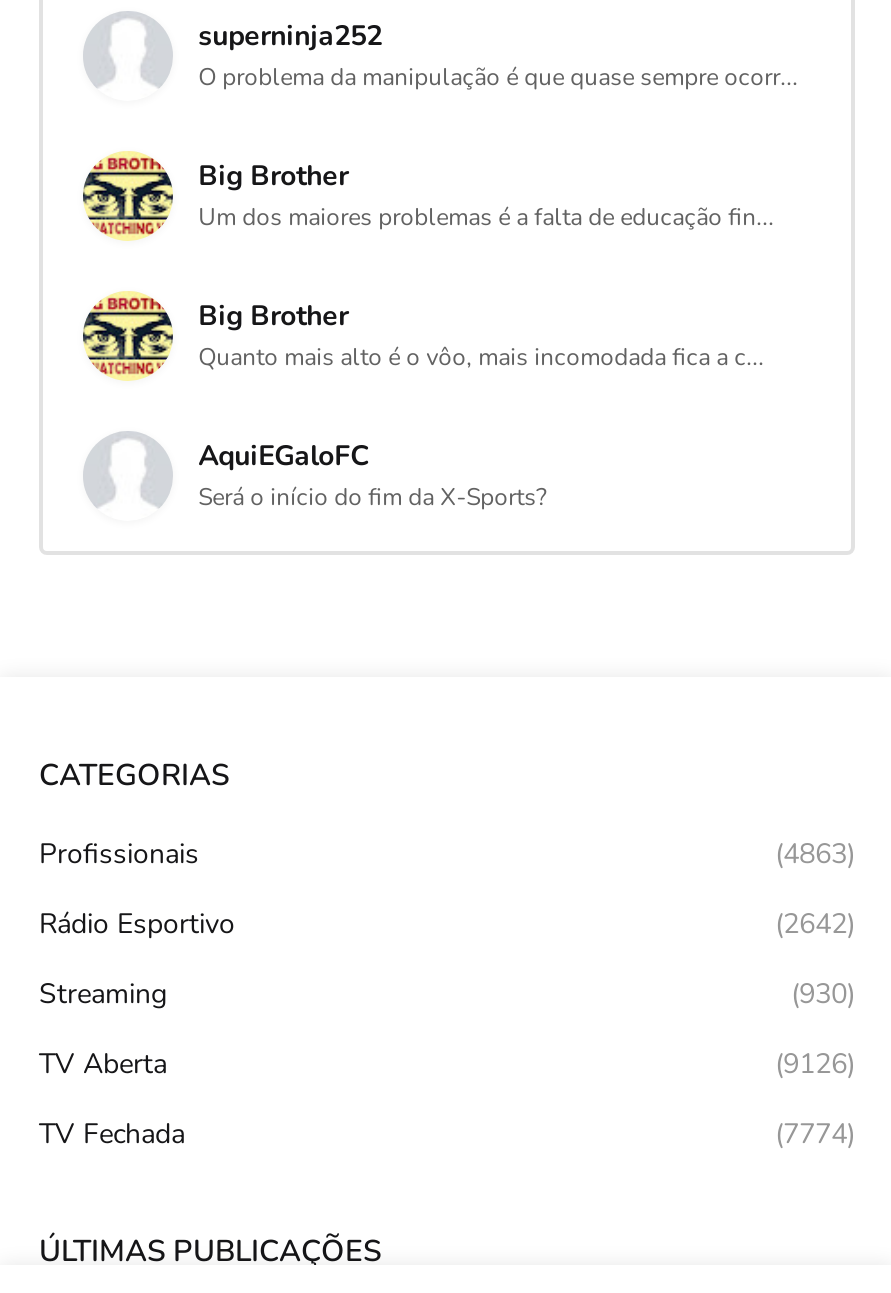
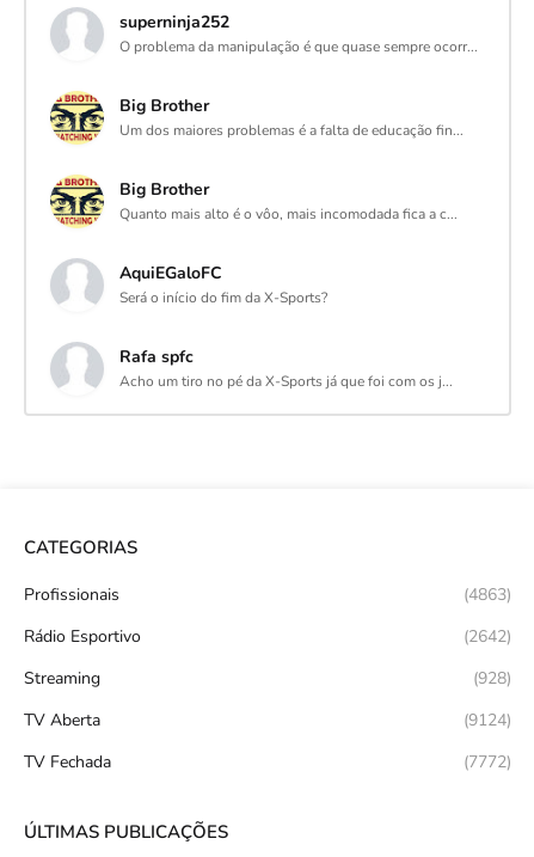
+ Rafa spfc
+ Acho um tiro no pé da X-Sports já que foi com os j...

- (930)
+ (928)

- (9126)
+ (9124)

- (7774)
+ (7772)
